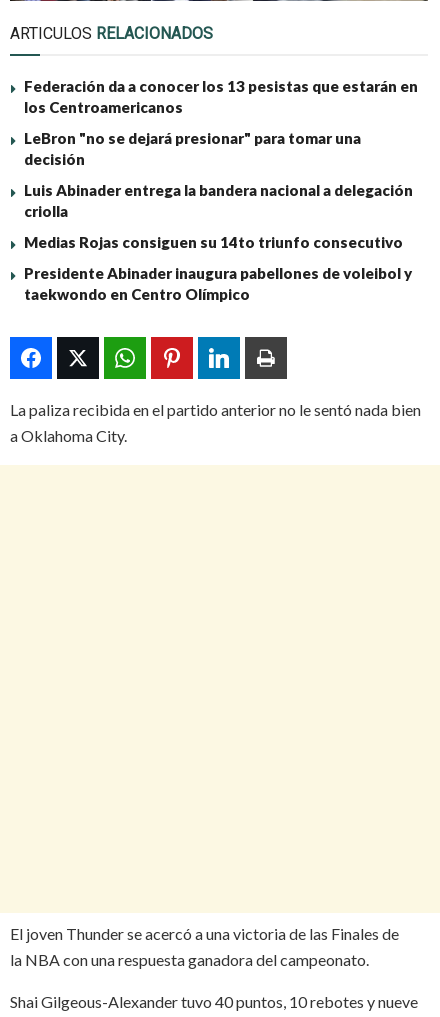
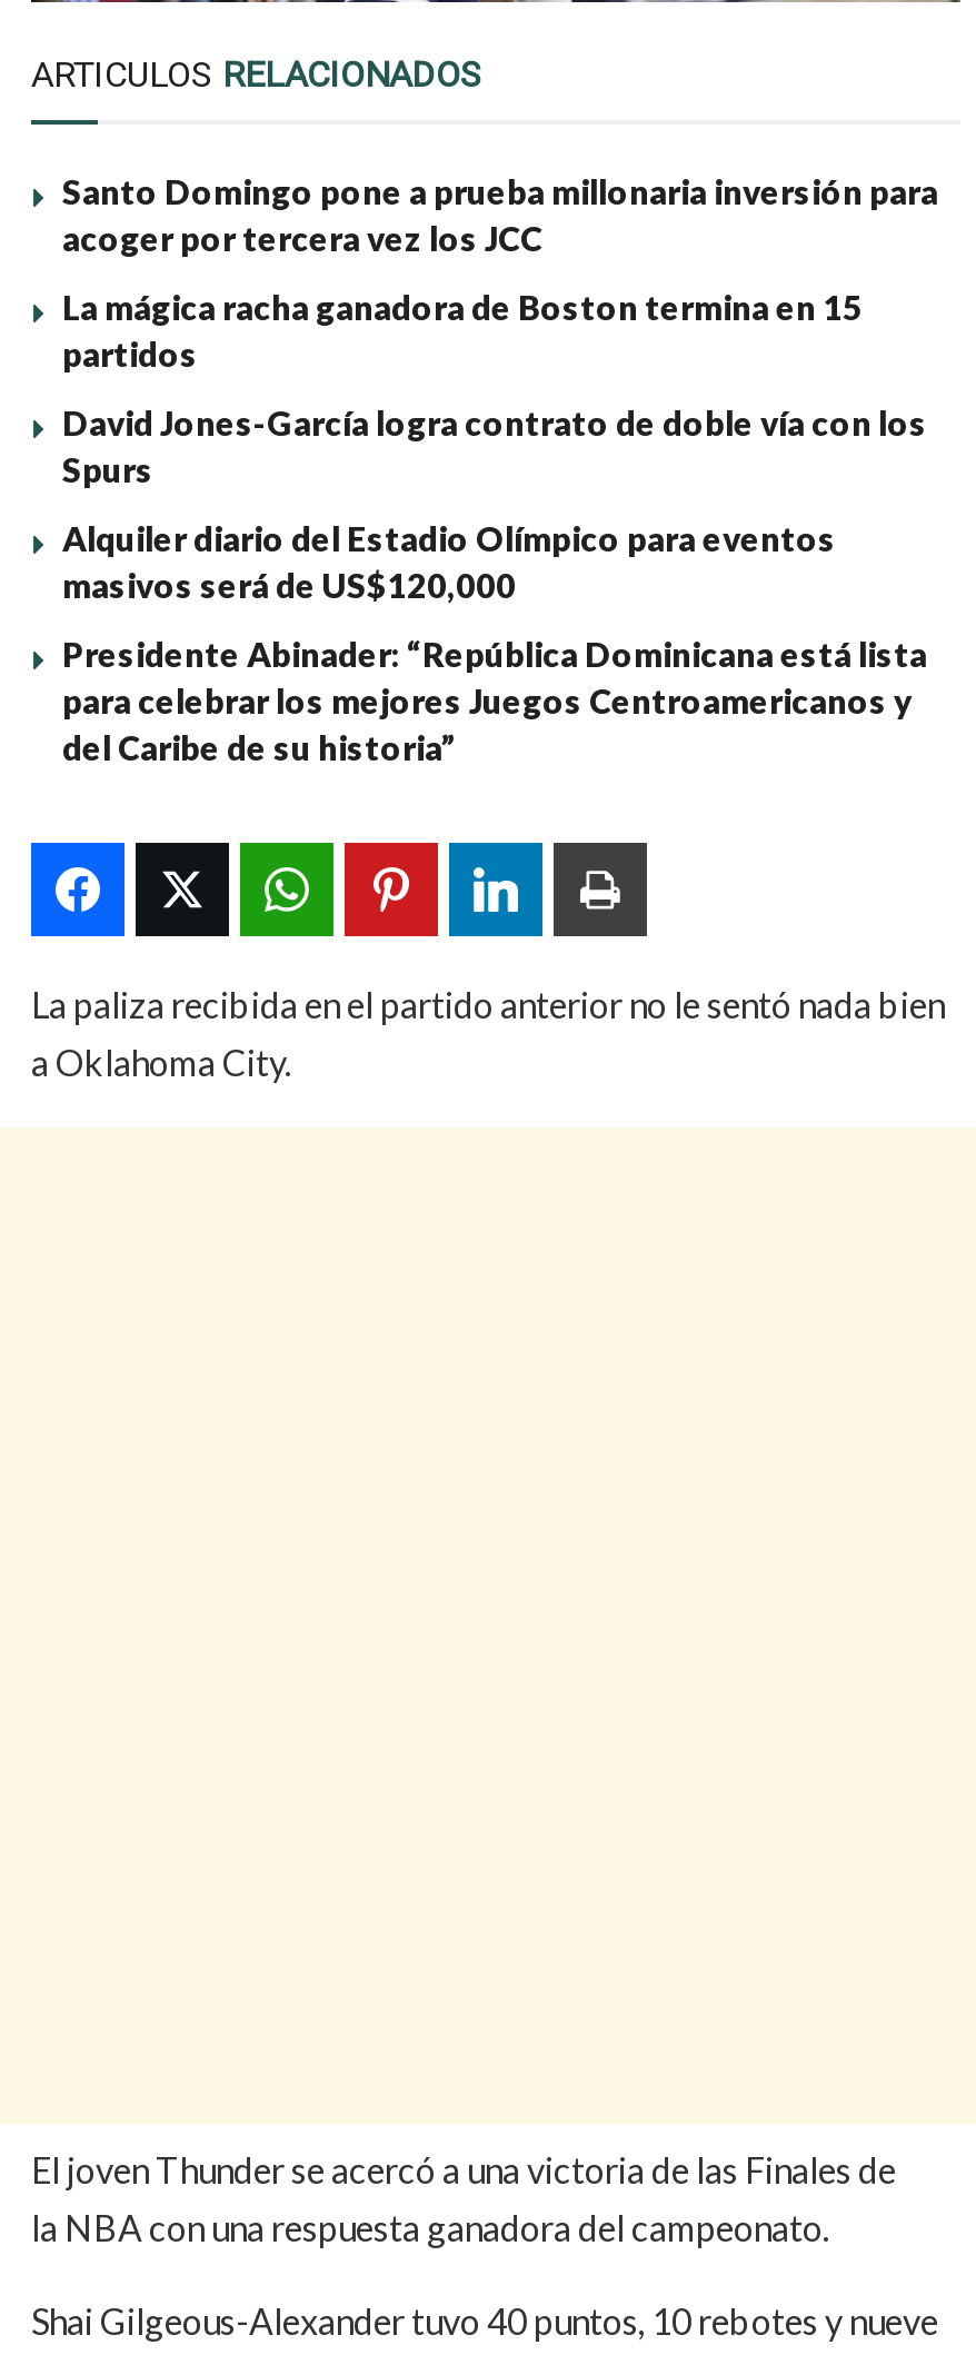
- Federación da a conocer los 13 pesistas que estarán en
- los Centroamericanos
+ Santo Domingo pone a prueba millonaria inversión para
+ acoger por tercera vez los JCC

- LeBron "no se dejará presionar" para tomar una
- decisión
+ La mágica racha ganadora de Boston termina en 15
+ partidos

- Luis Abinader entrega la bandera nacional a delegación
- criolla
+ David Jones-García logra contrato de doble vía con los
+ Spurs

- Medias Rojas consiguen su 14to triunfo consecutivo
+ Alquiler diario del Estadio Olímpico para eventos
+ masivos será de US$120,000

- Presidente Abinader inaugura pabellones de voleibol y
- taekwondo en Centro Olímpico
+ Presidente Abinader: “República Dominicana está lista
+ para celebrar los mejores Juegos Centroamericanos y
+ del Caribe de su historia”
